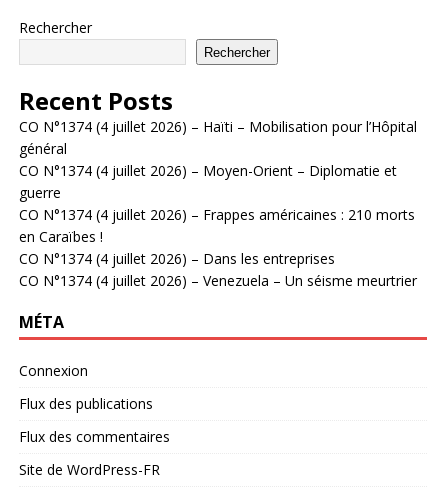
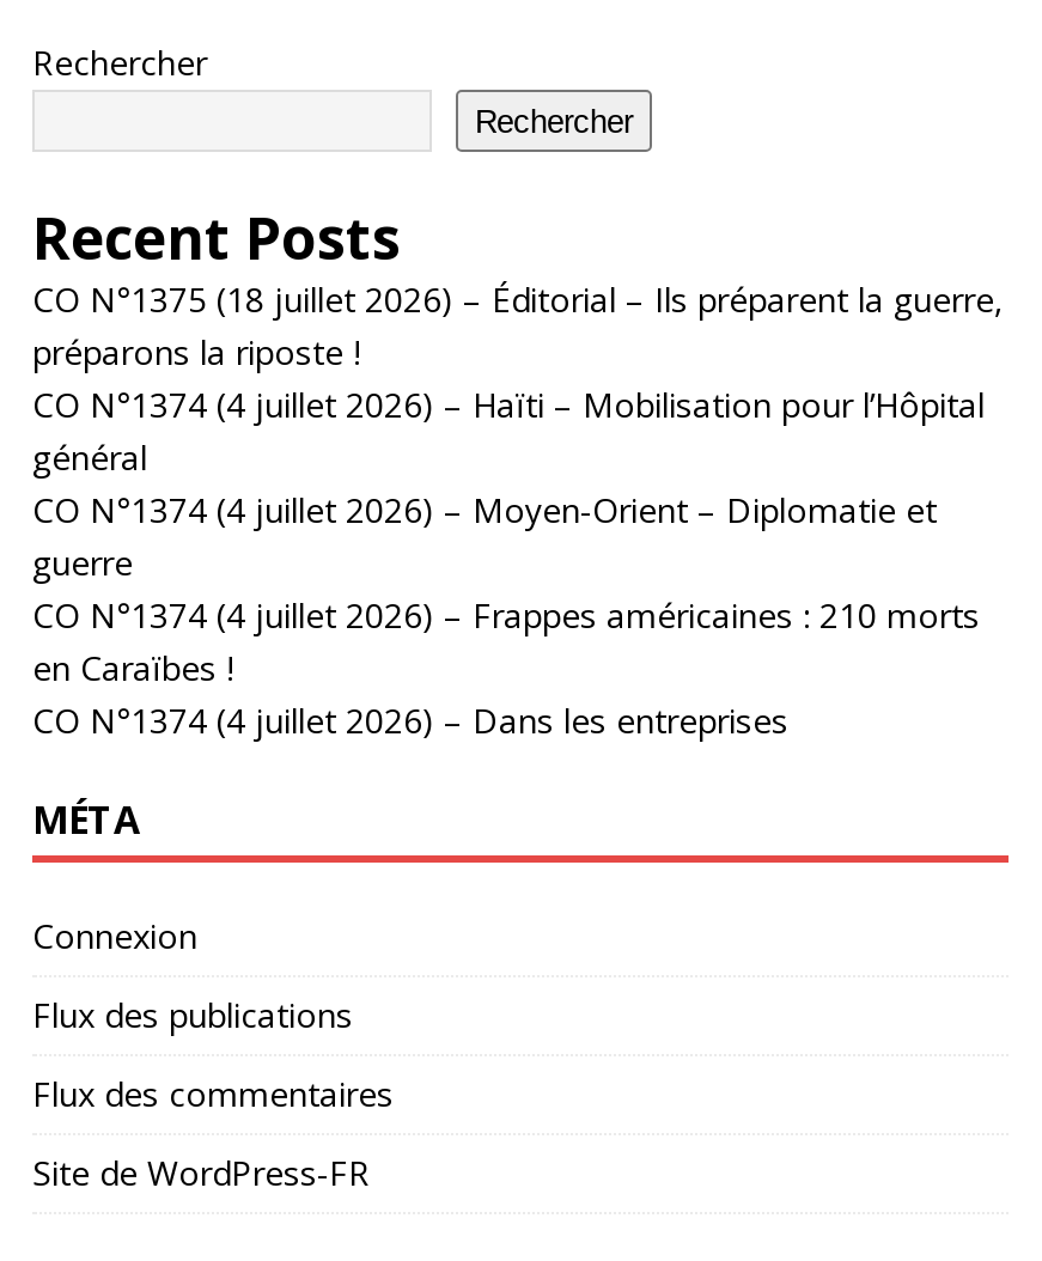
+ CO N°1375 (18 juillet 2026) – Éditorial – Ils préparent la guerre,
+ préparons la riposte !

moved down: CO N°1374 (4 juillet 2026) – Haïti – Mobilisation pour l’Hôpital | général | CO N°1374 (4 juillet 2026) – Moyen-Orient – Diplomatie et | guerre | CO N°1374 (4 juillet 2026) – Frappes américaines : 210 morts | en Caraïbes ! | CO N°1374 (4 juillet 2026) – Dans les entreprises

- CO N°1374 (4 juillet 2026) – Venezuela – Un séisme meurtrier
